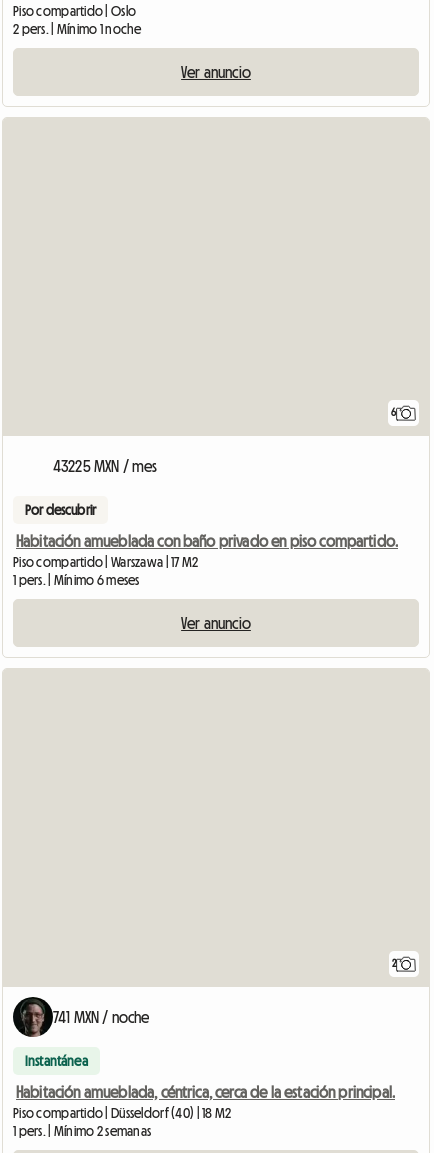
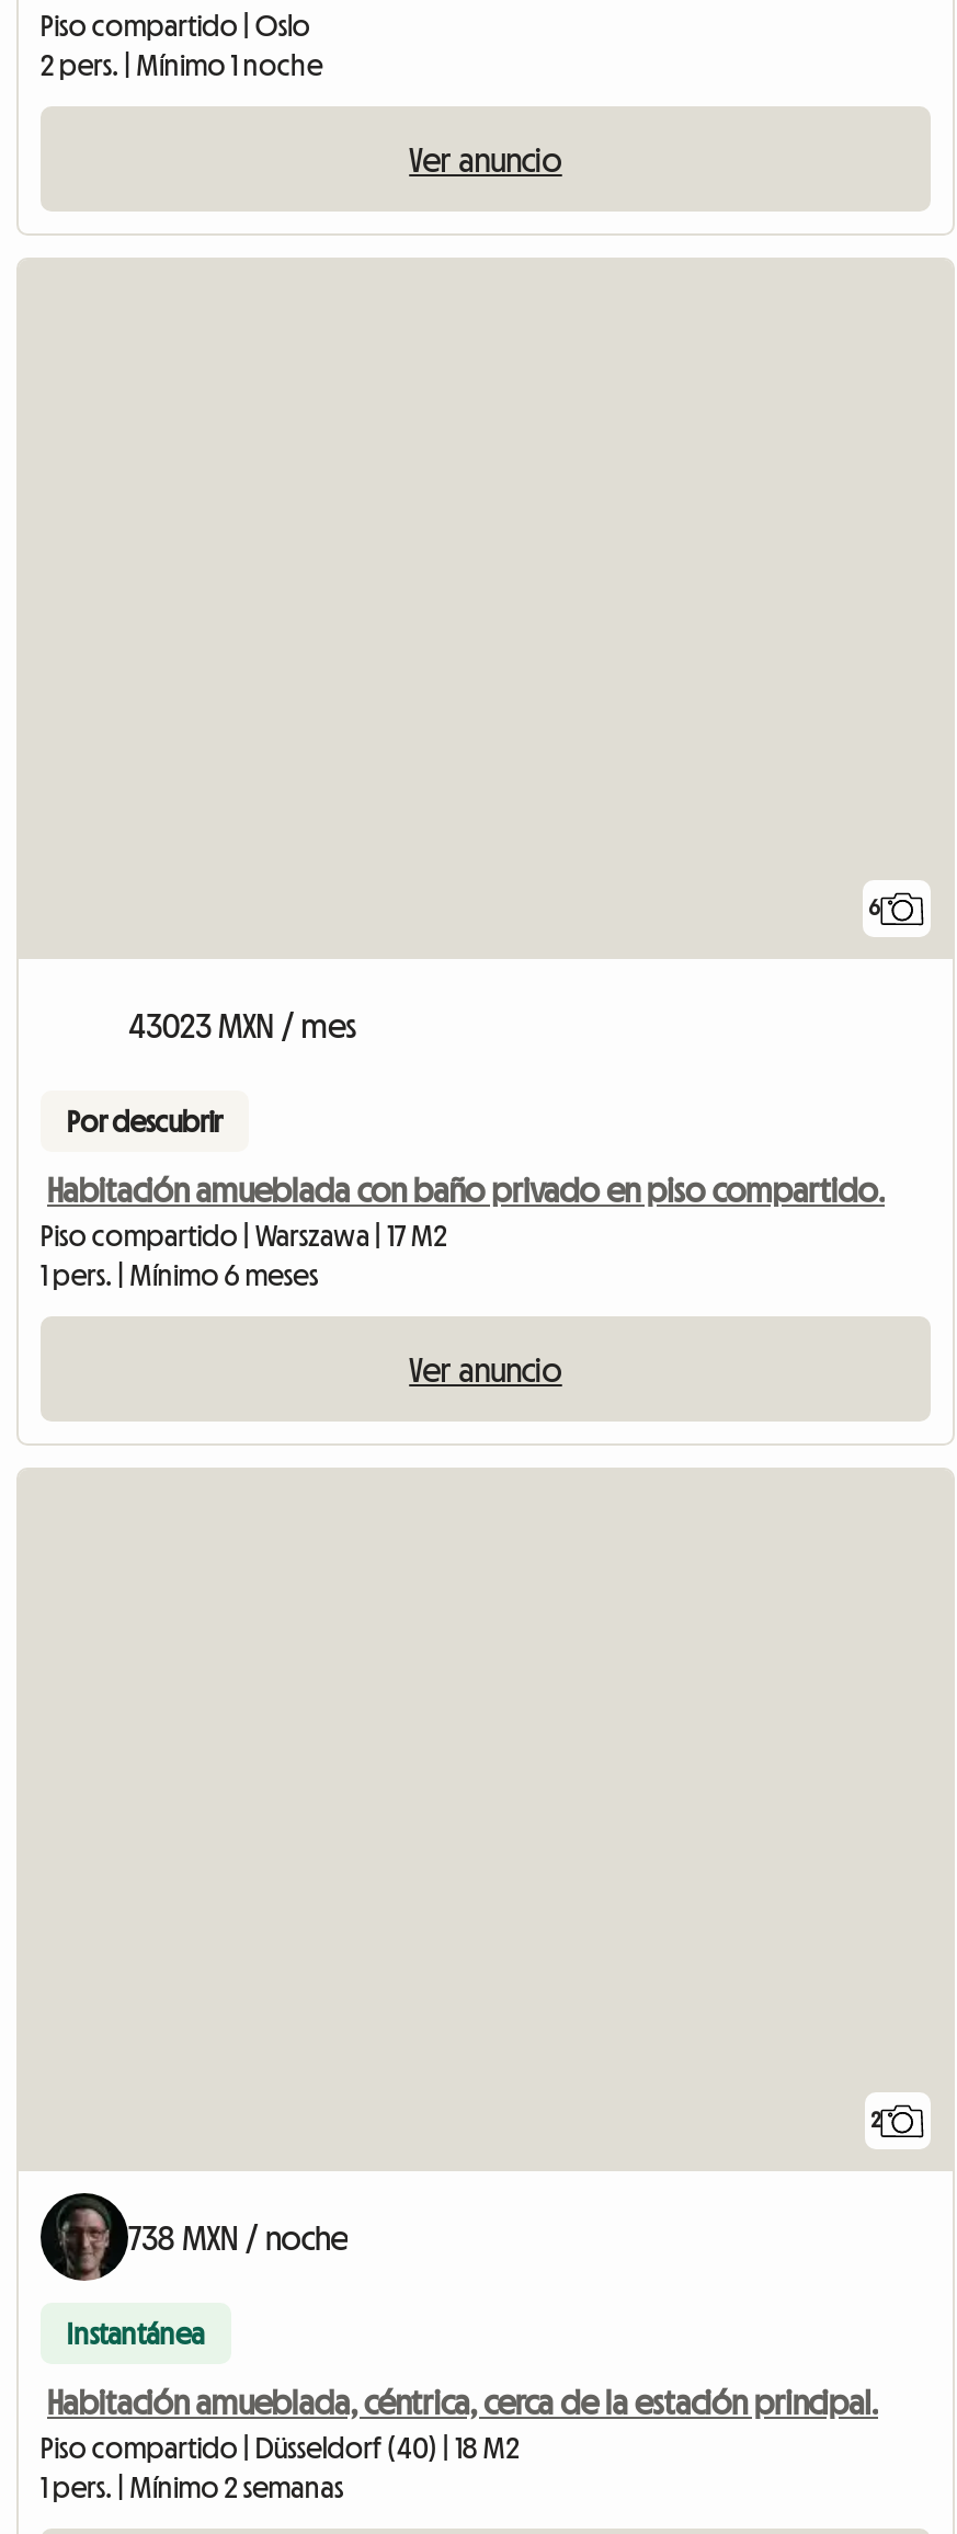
- 43225 MXN / mes
+ 43023 MXN / mes

- 741 MXN / noche
+ 738 MXN / noche
